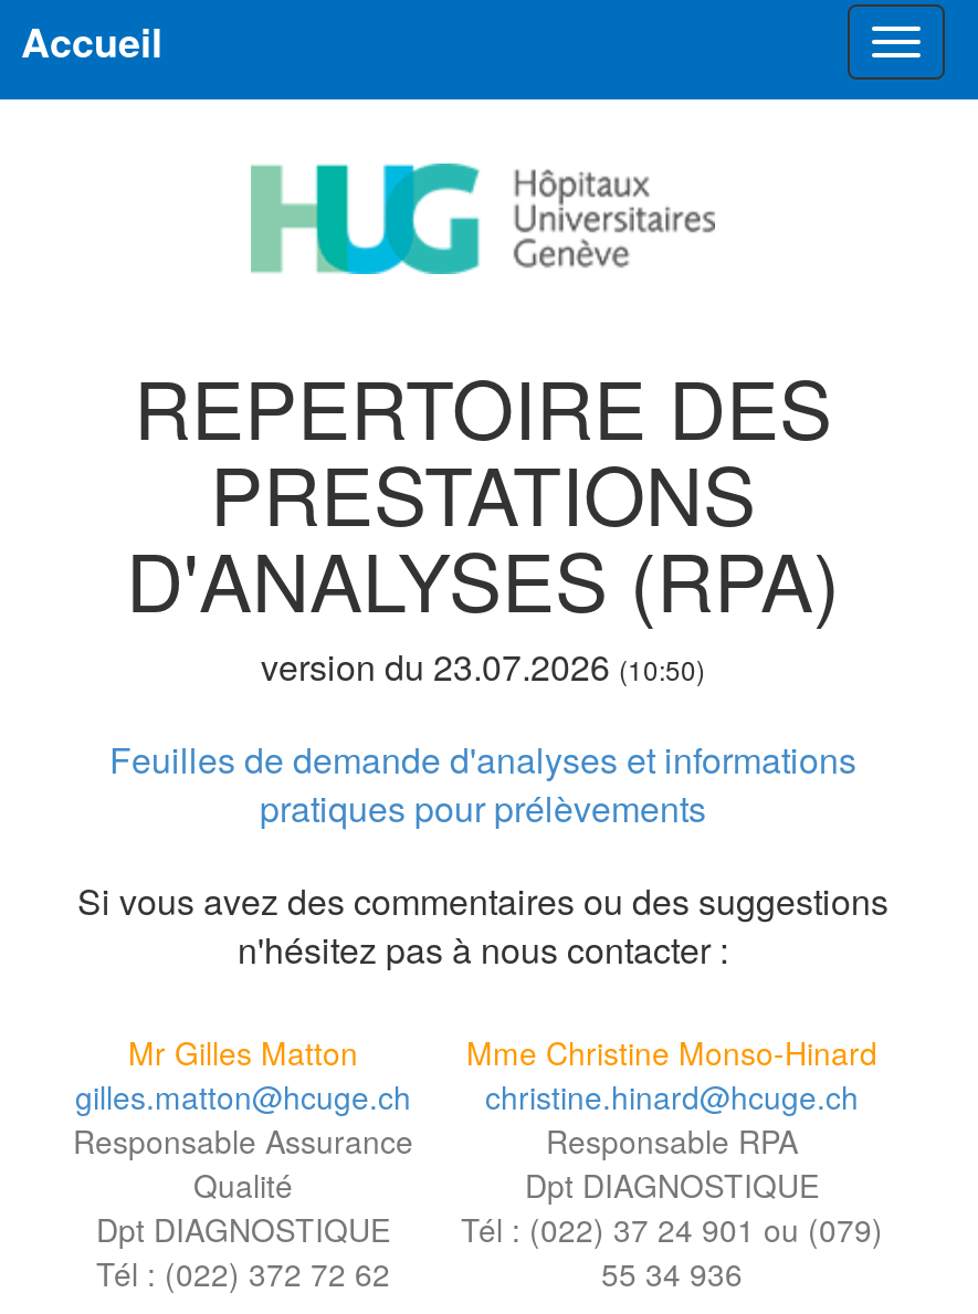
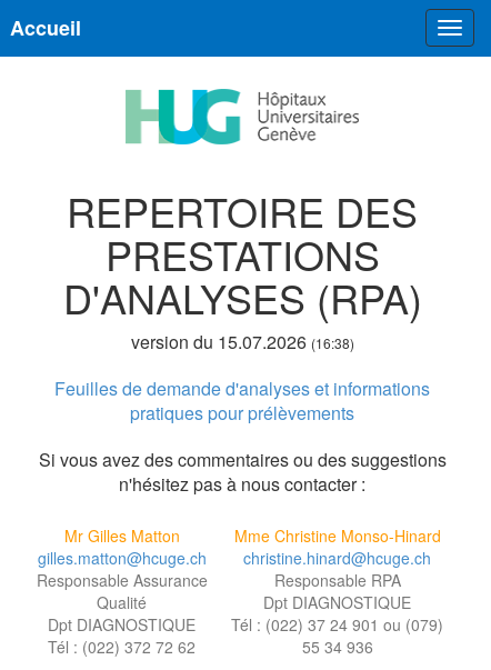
- version du 23.07.2026 (10:50)
+ version du 15.07.2026 (16:38)
